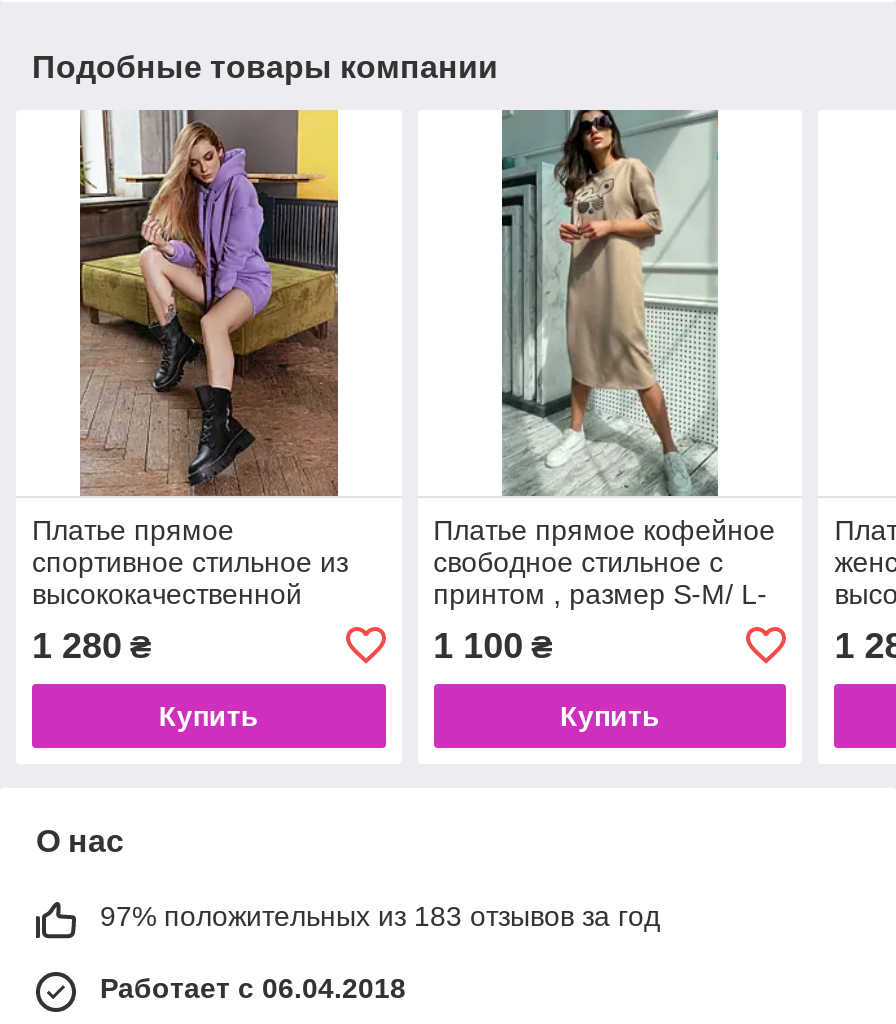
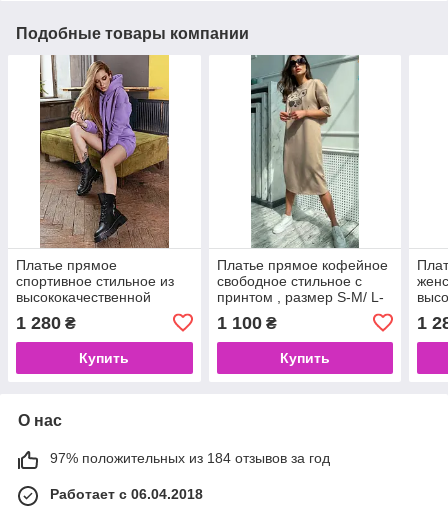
- 97% положительных из 183 отзывов за год
+ 97% положительных из 184 отзывов за год
